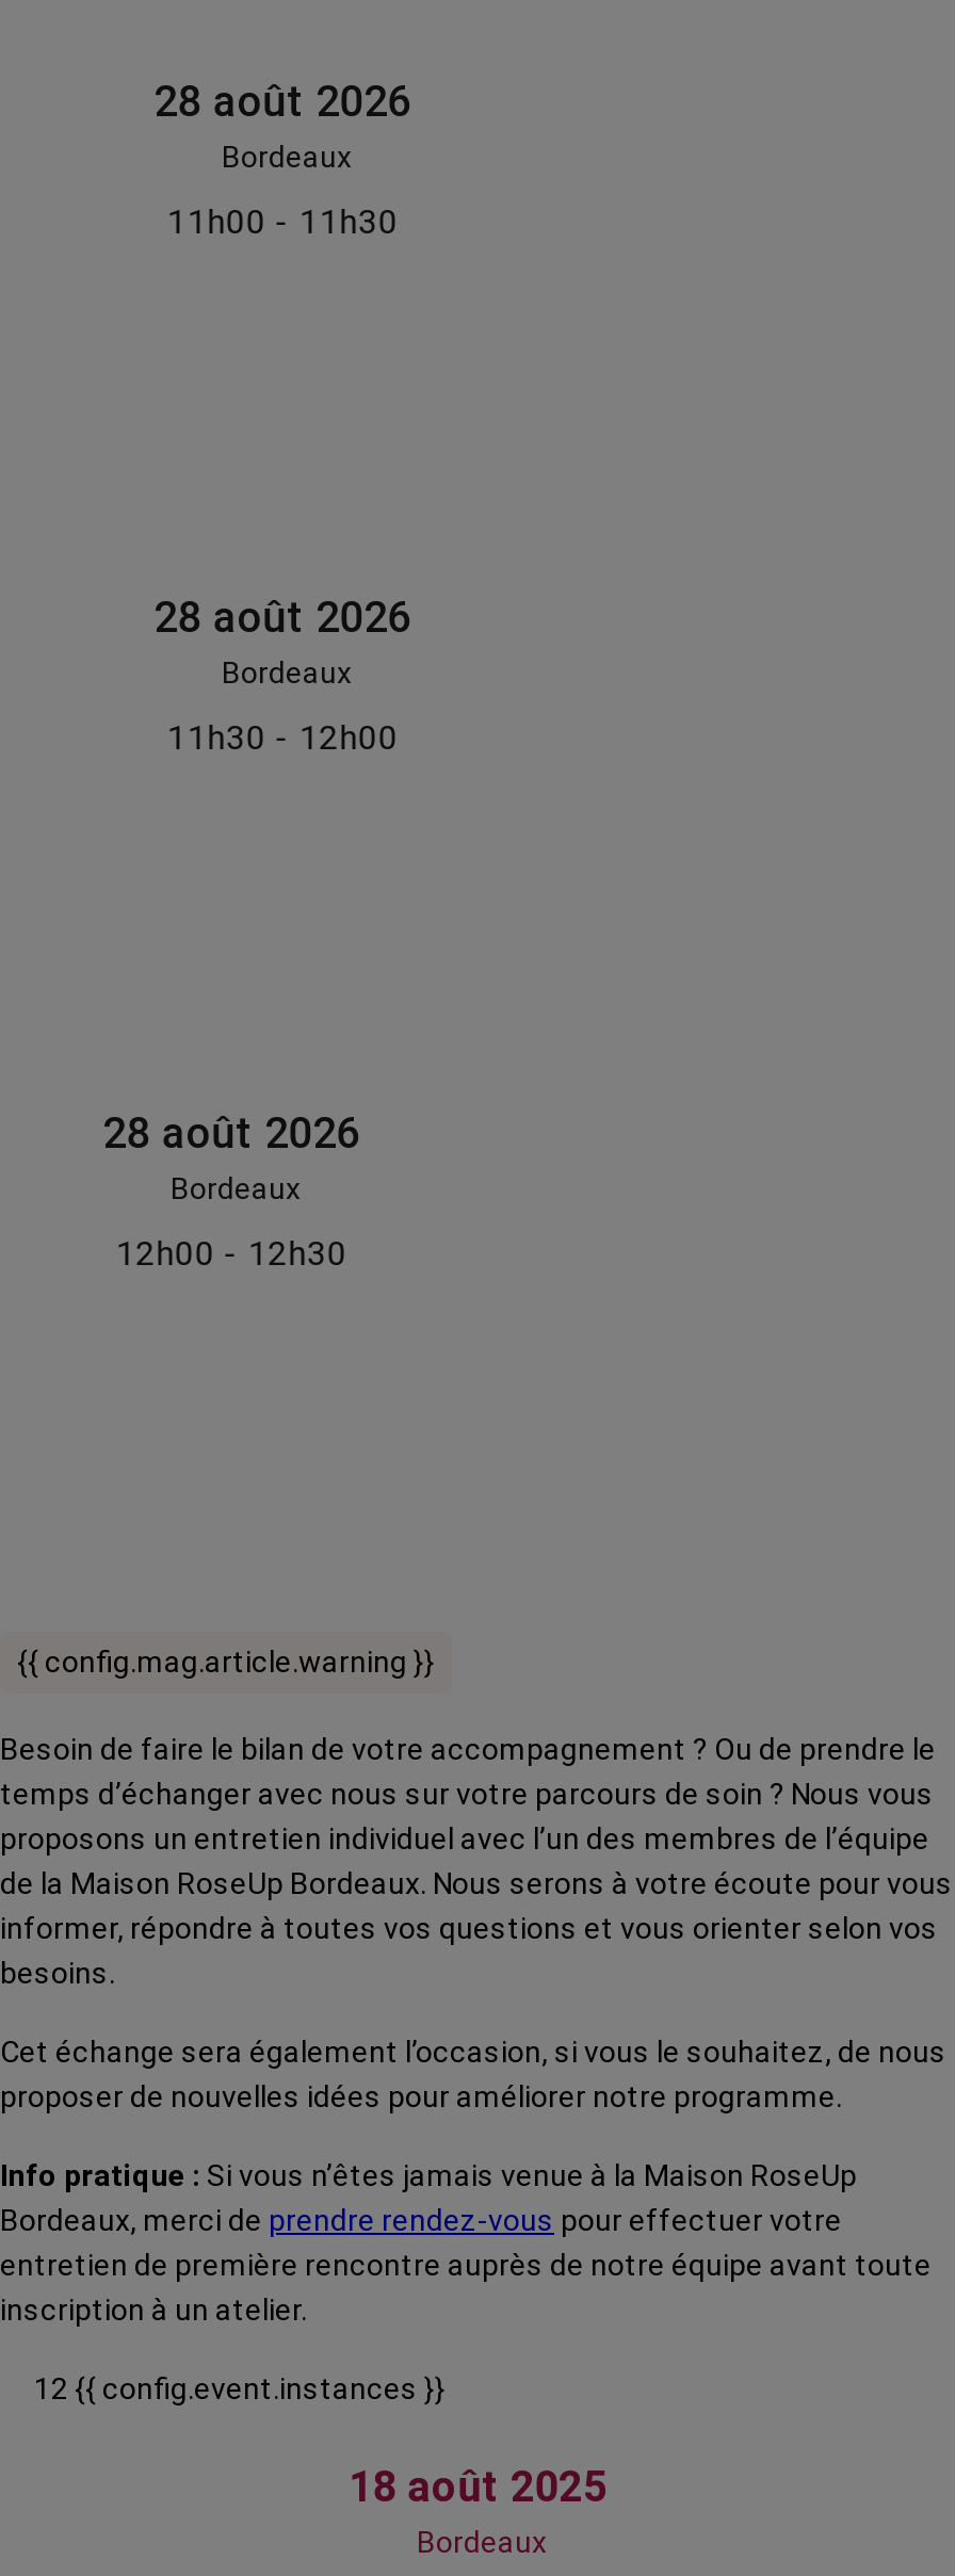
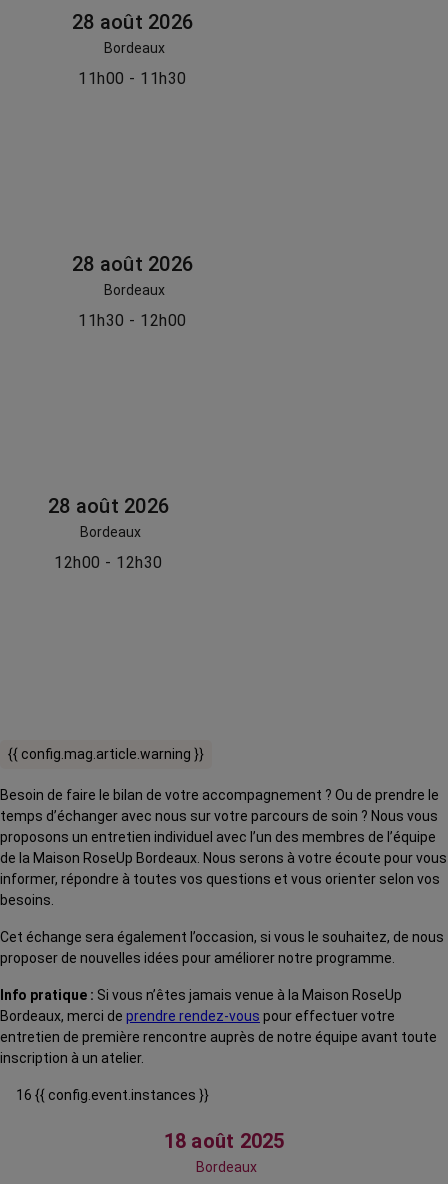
- 12 {{ config.event.instances }}
+ 16 {{ config.event.instances }}
